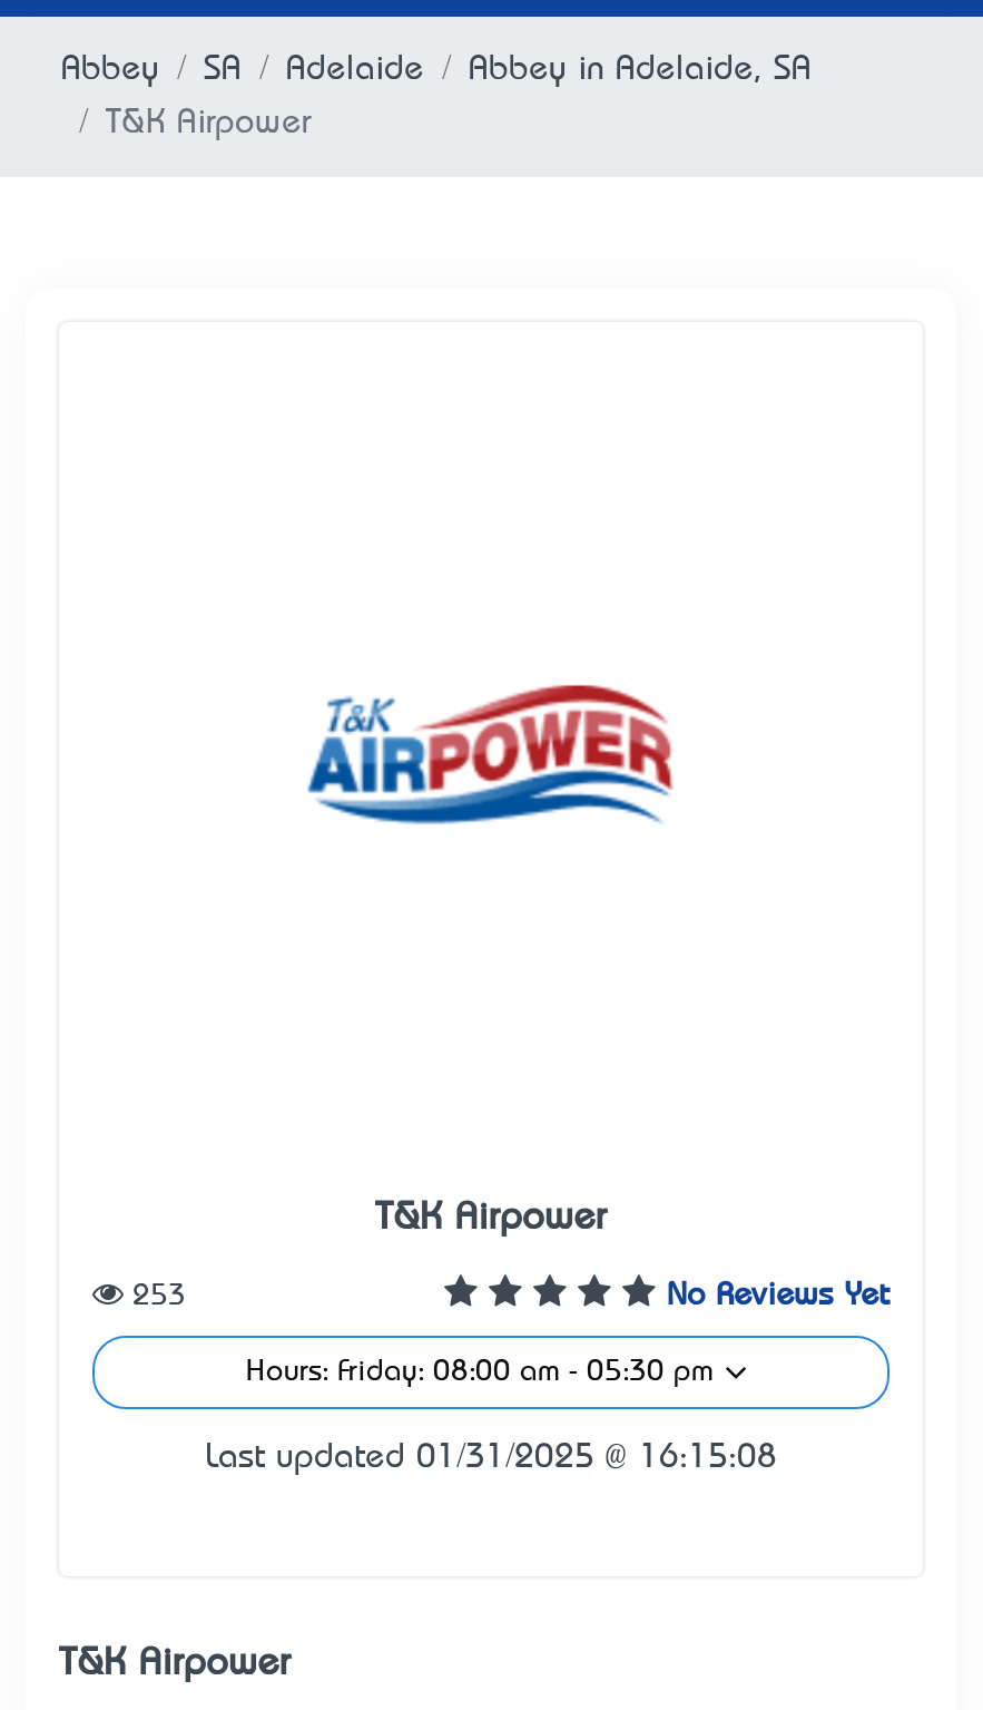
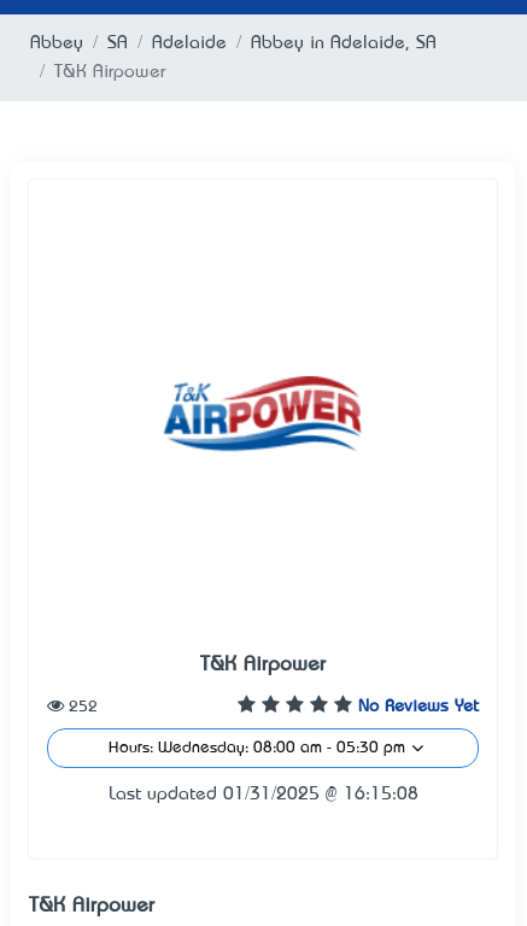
- 253
+ 252

- Hours: Friday: 08:00 am - 05:30 pm
+ Hours: Wednesday: 08:00 am - 05:30 pm
